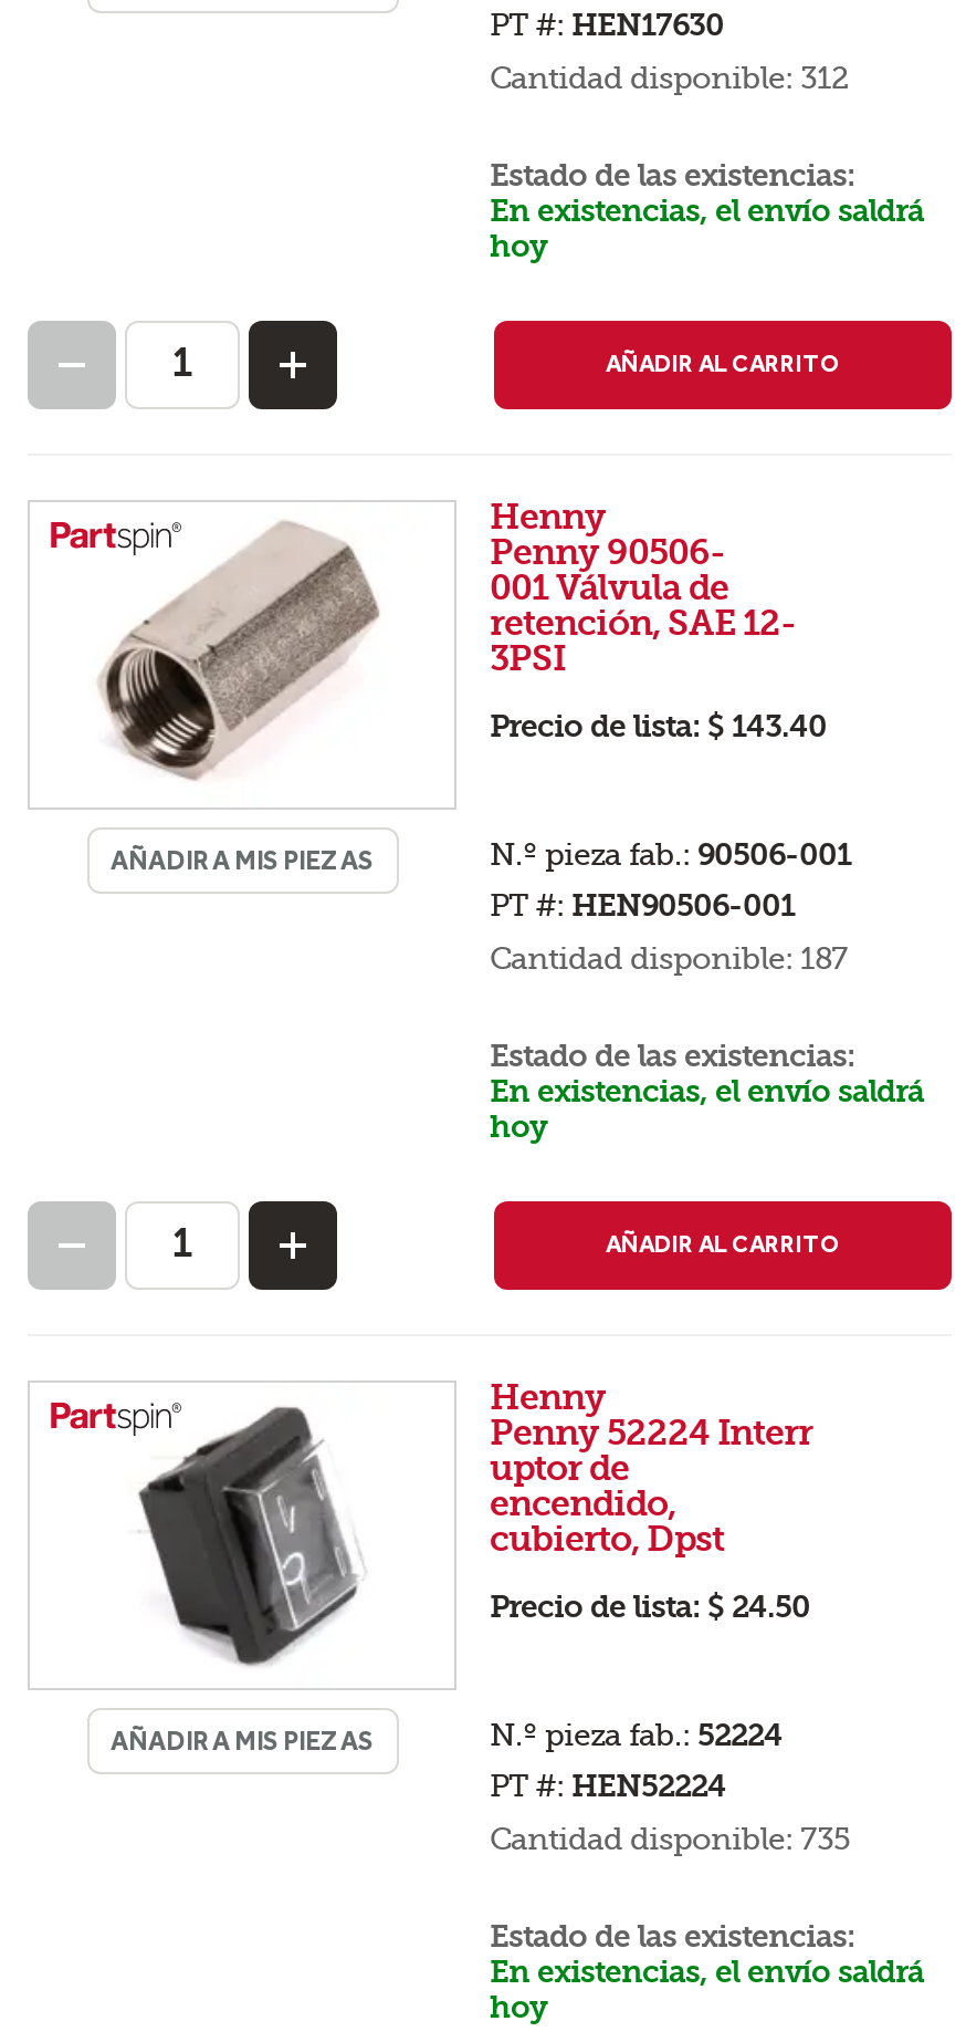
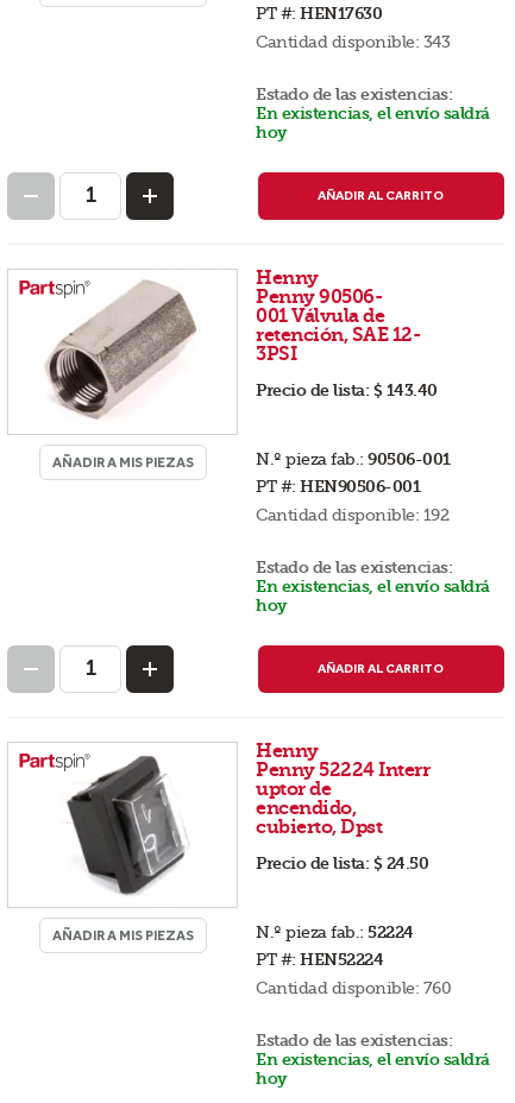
- Cantidad disponible: 312
+ Cantidad disponible: 343

- Cantidad disponible: 187
+ Cantidad disponible: 192

- Cantidad disponible: 735
+ Cantidad disponible: 760
